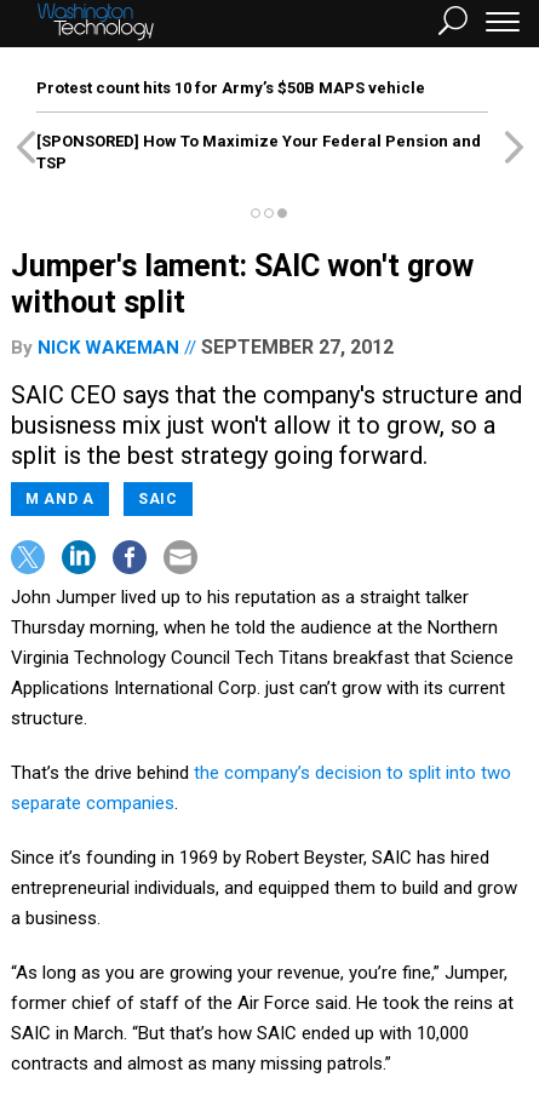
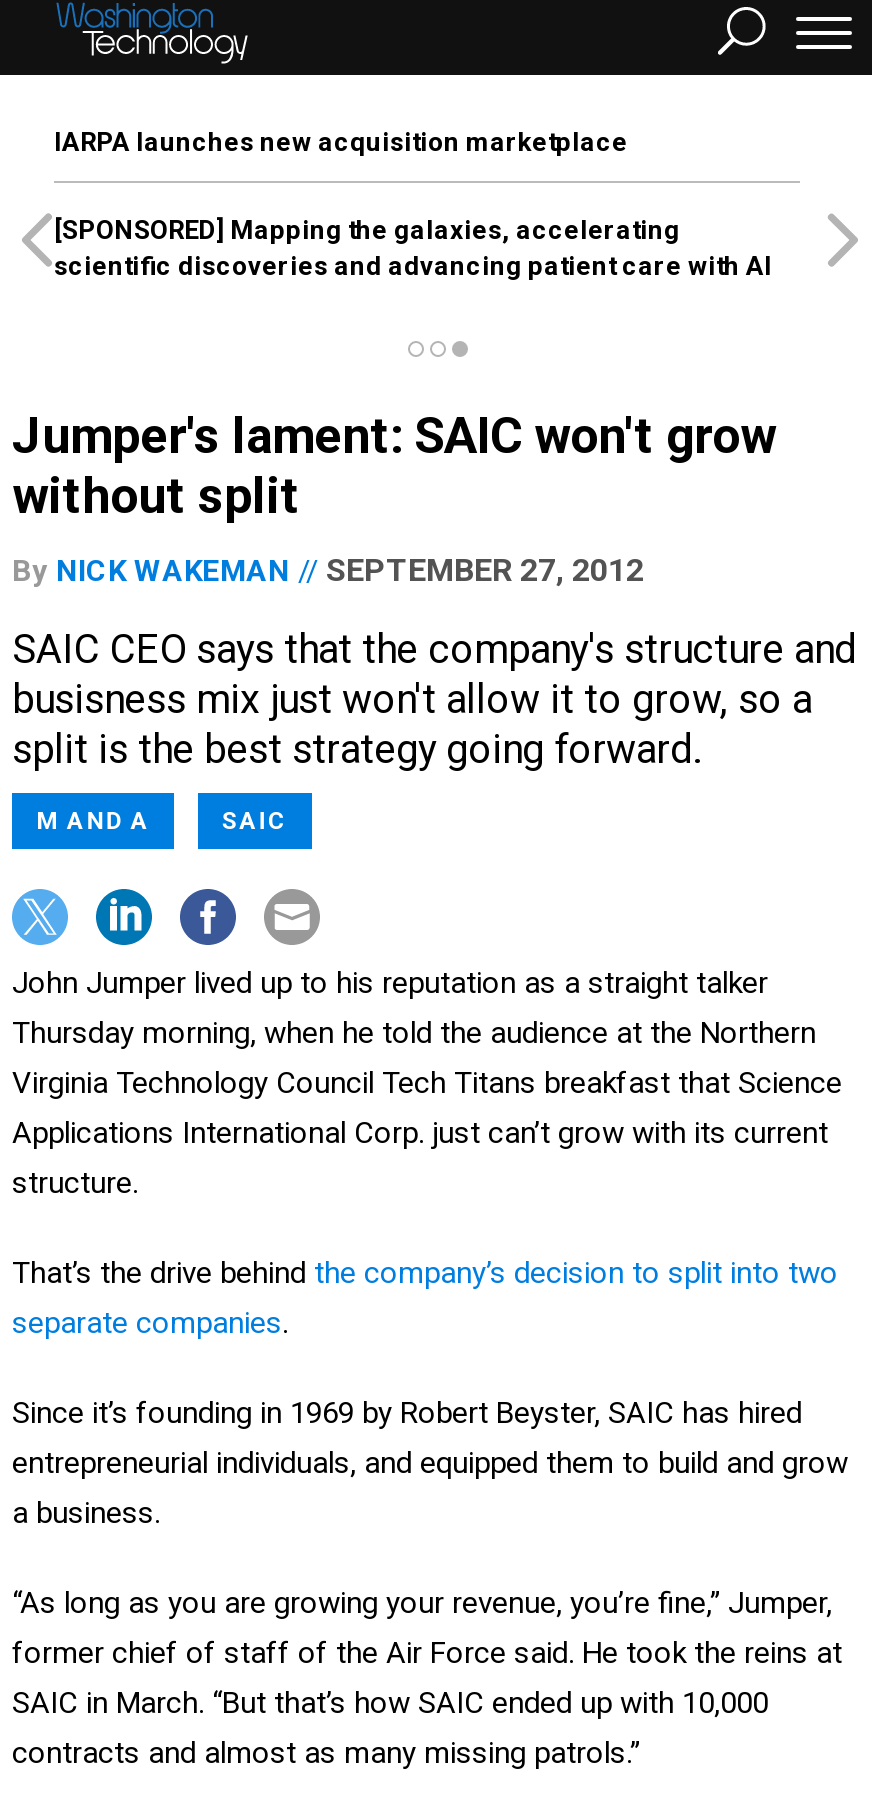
- Protest count hits 10 for Army’s $50B MAPS vehicle
+ IARPA launches new acquisition marketplace

- [SPONSORED] How To Maximize Your Federal Pension and
- TSP
+ [SPONSORED] Mapping the galaxies, accelerating
+ scientific discoveries and advancing patient care with AI
